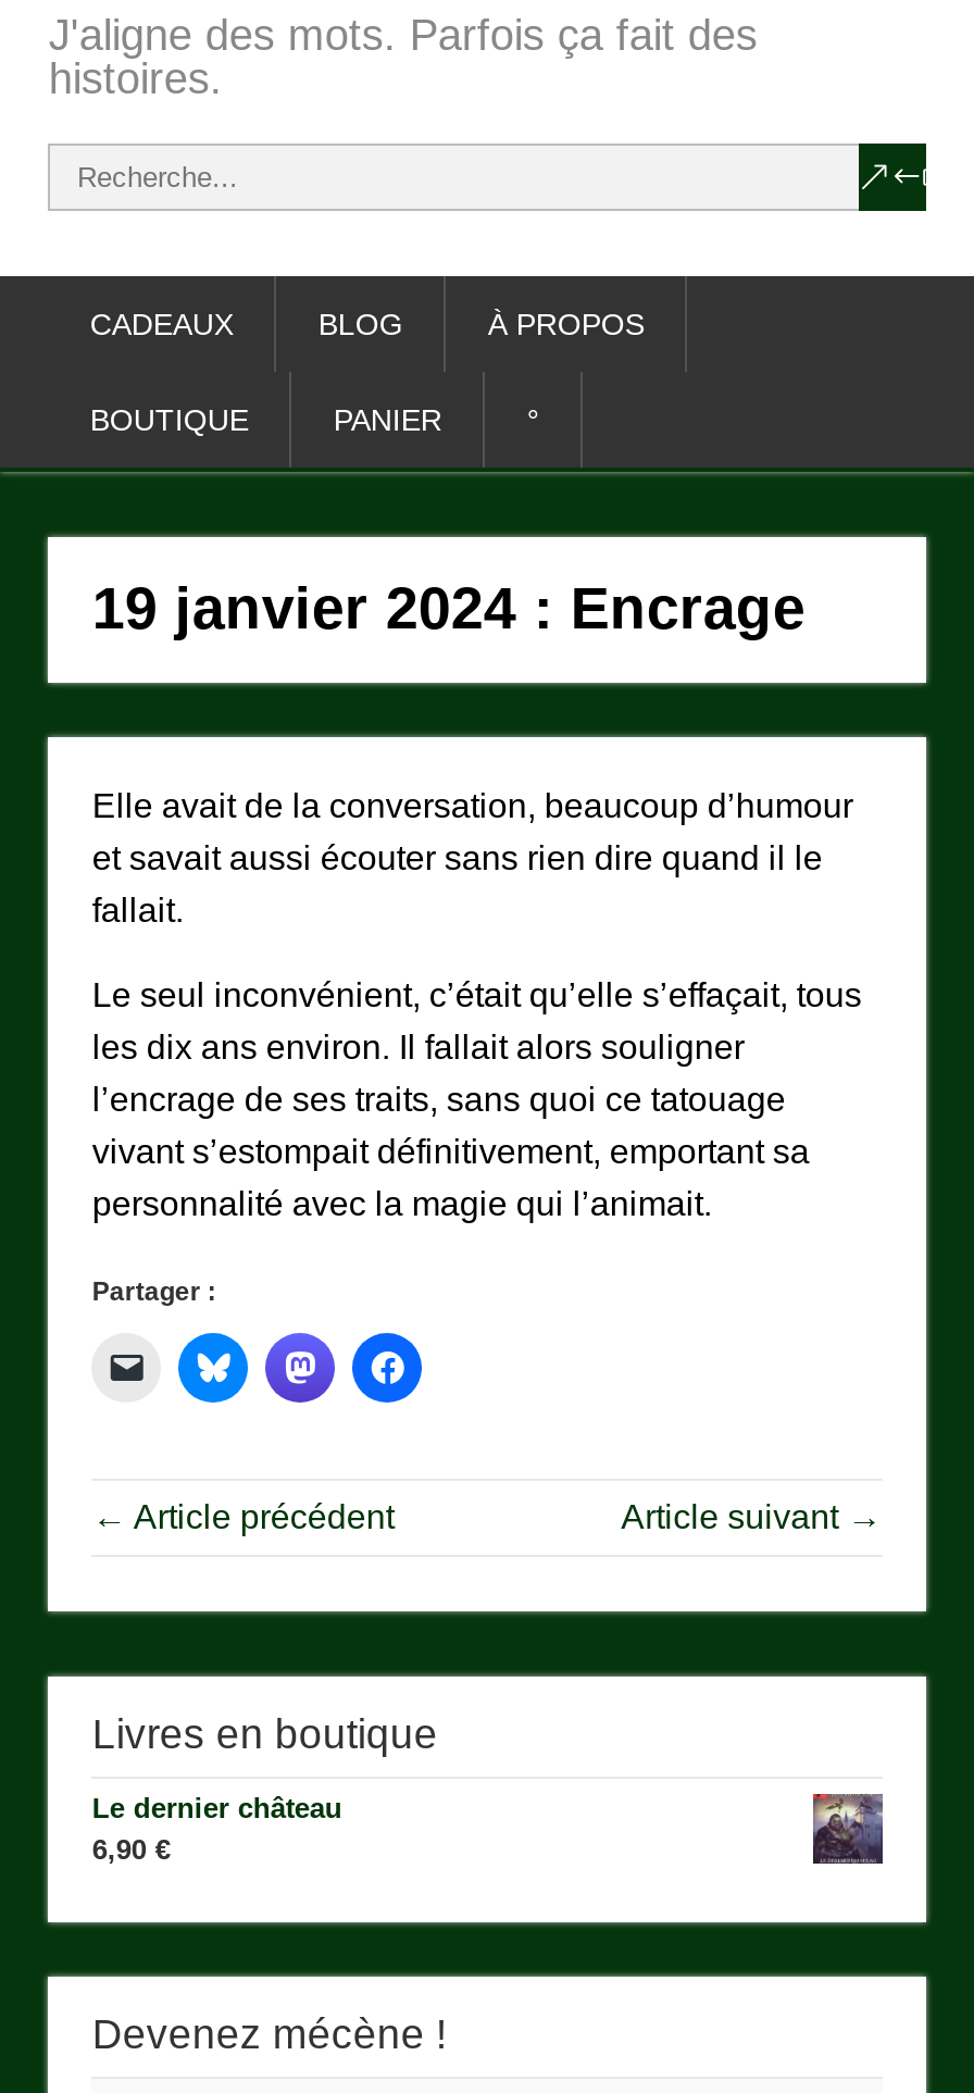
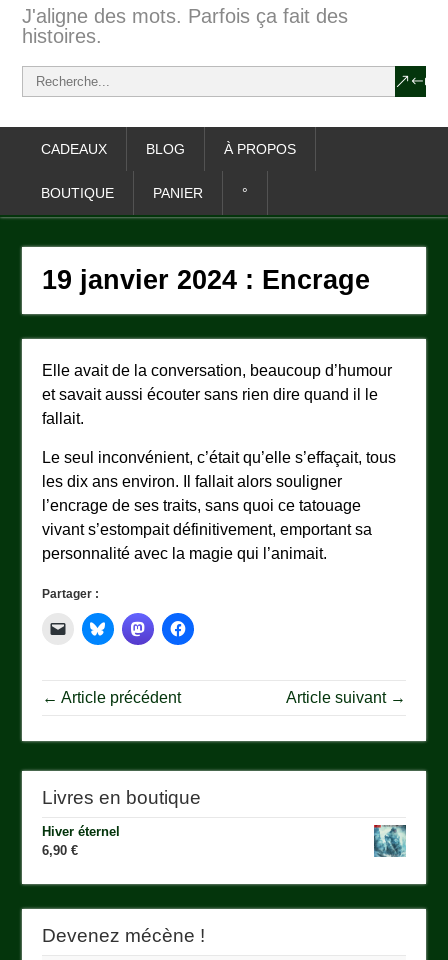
- Le dernier château
+ Hiver éternel

- [image]
+ [image]
